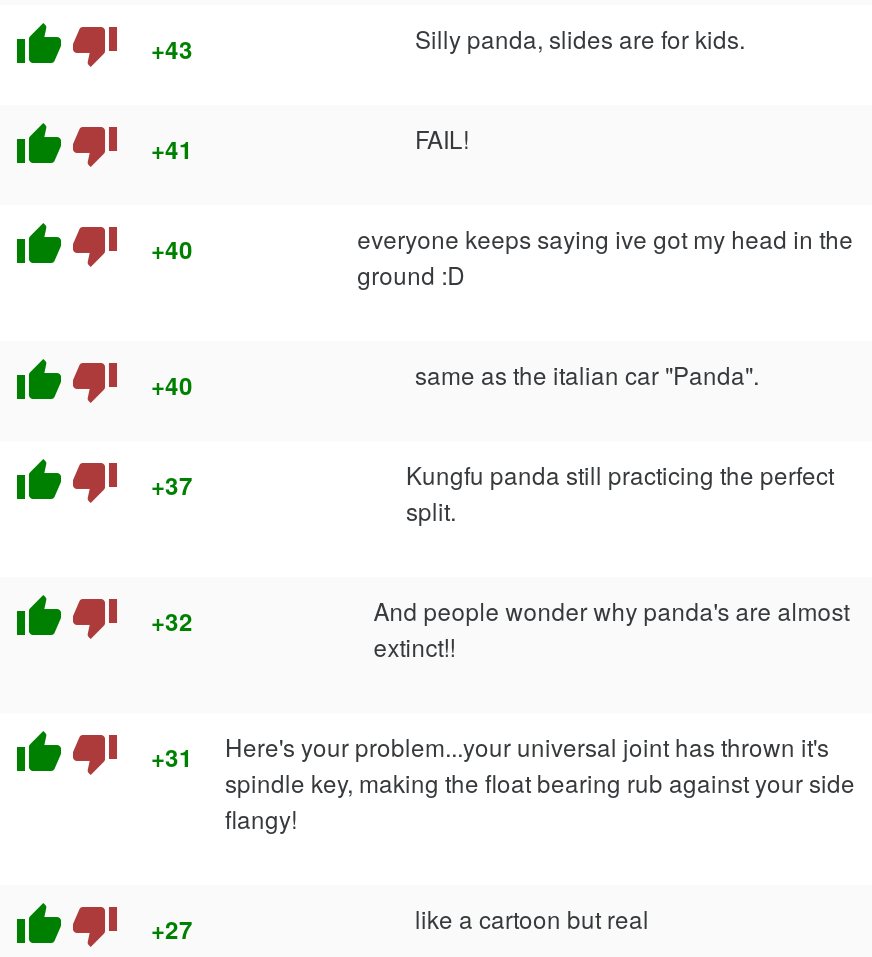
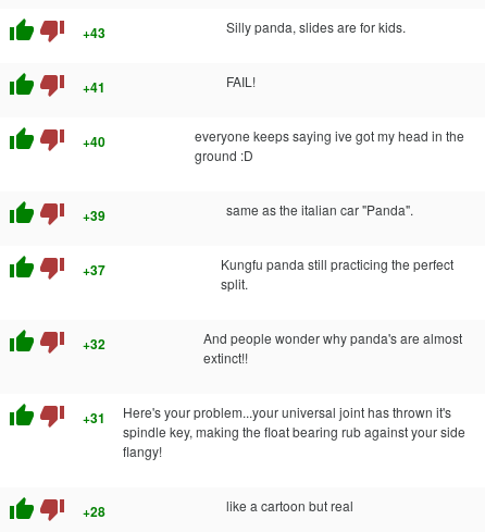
- +40
+ +39

- +27
+ +28
